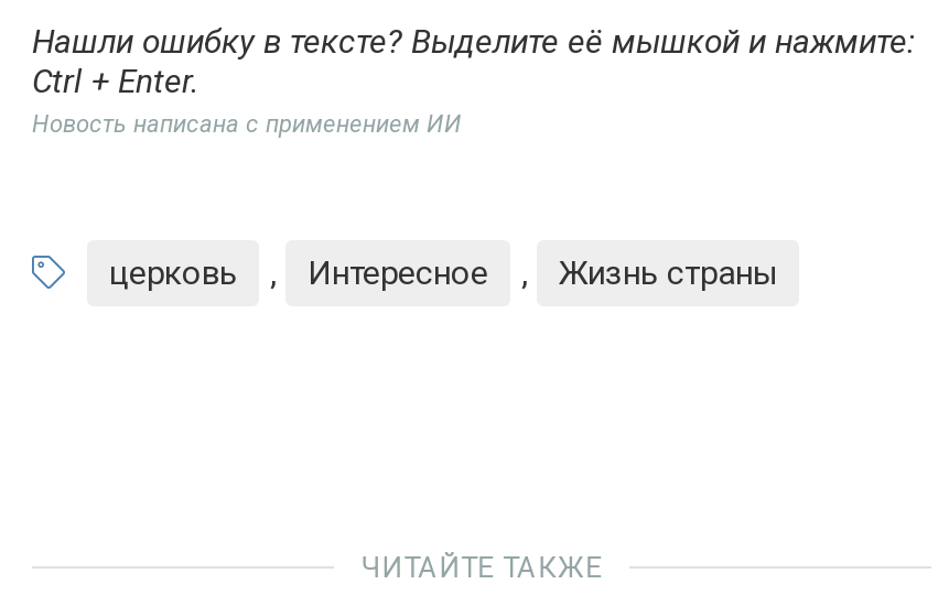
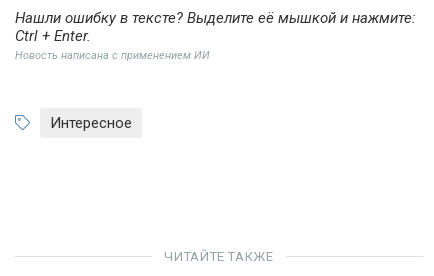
- церковь
- , Интересное
- , Жизнь страны
+ Интересное
